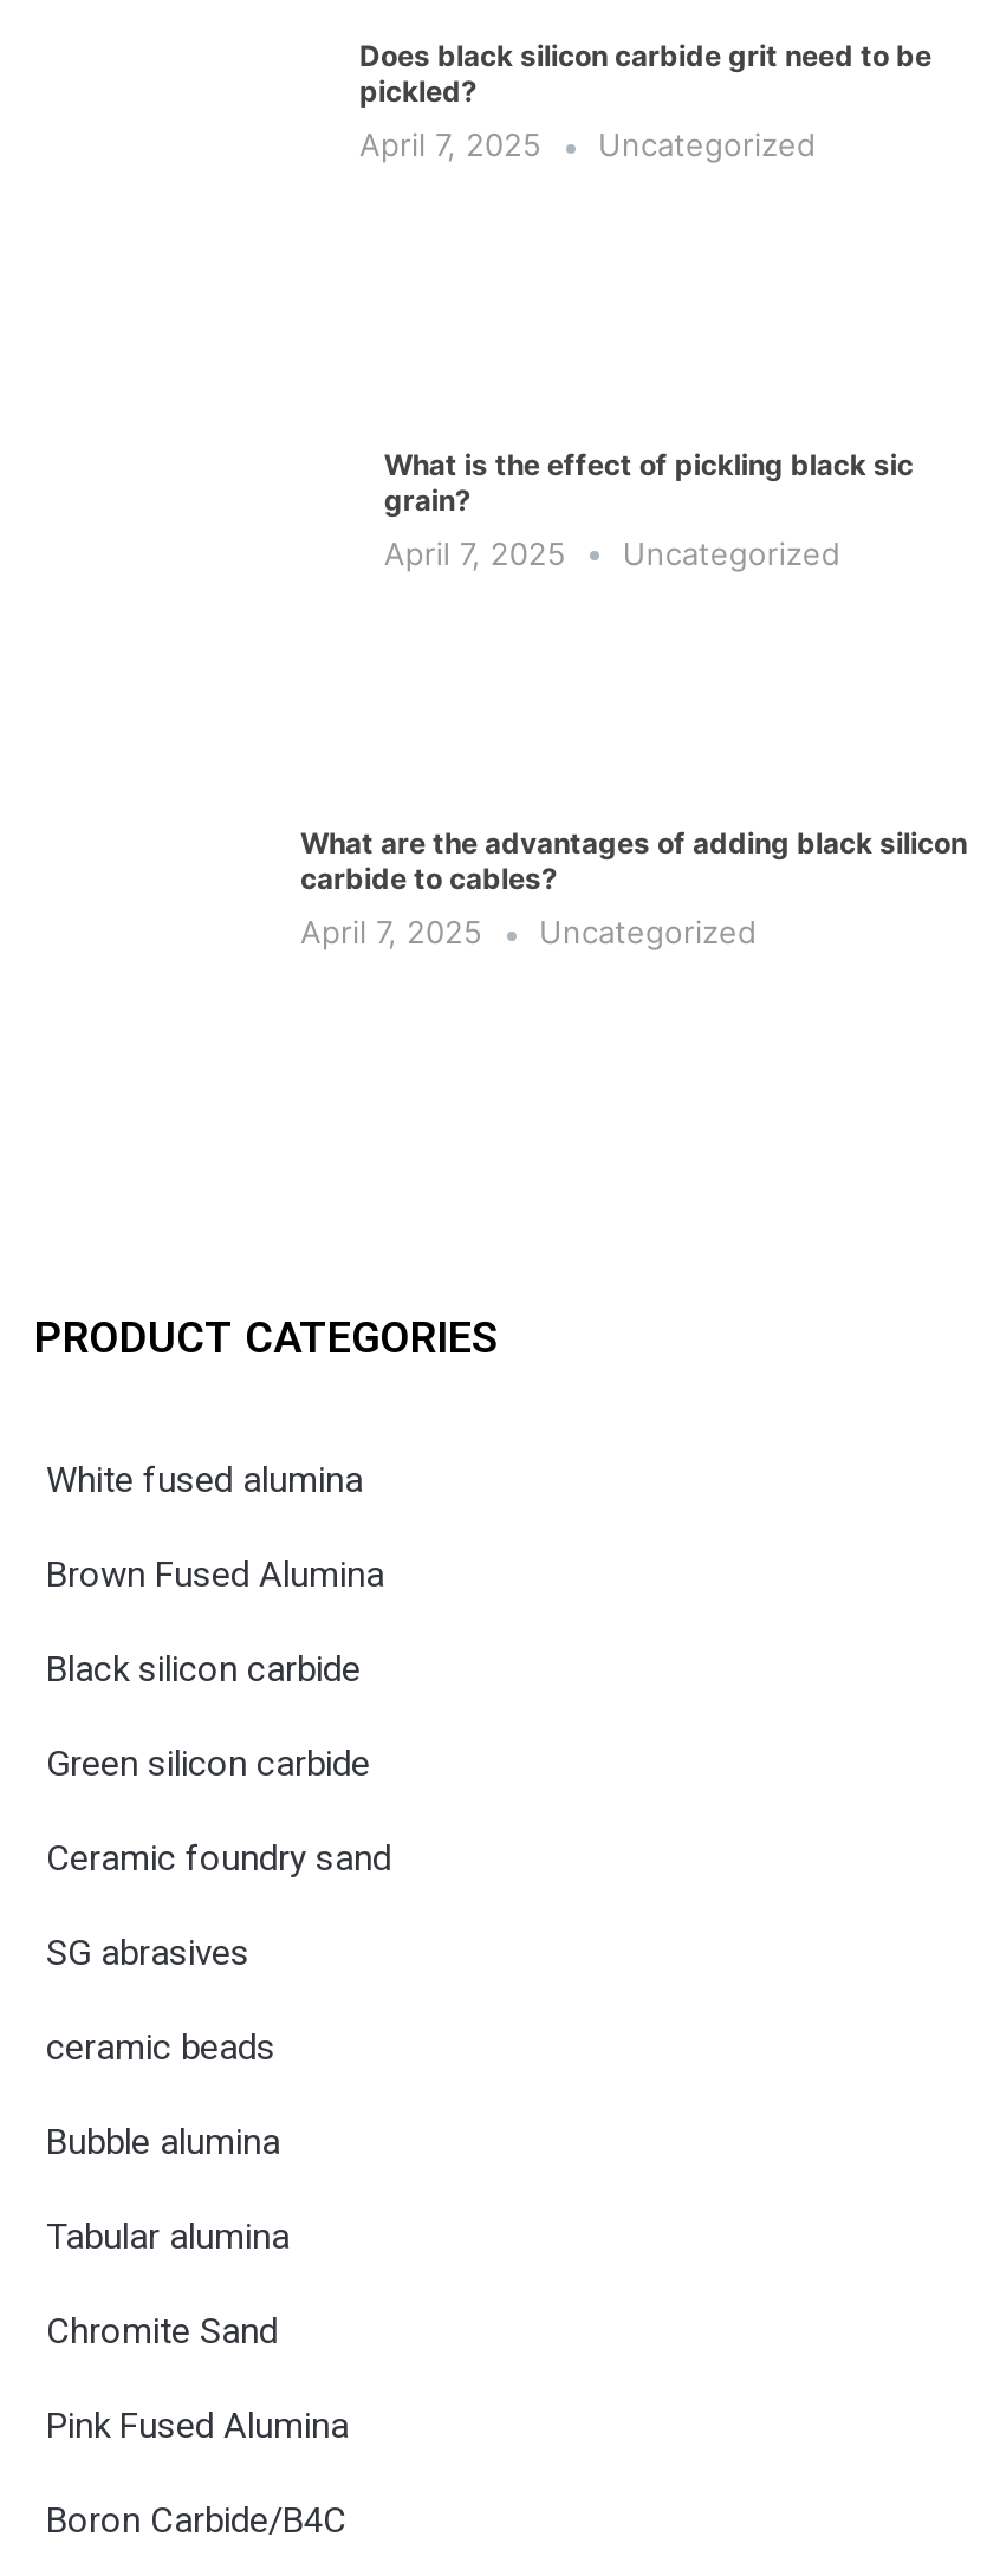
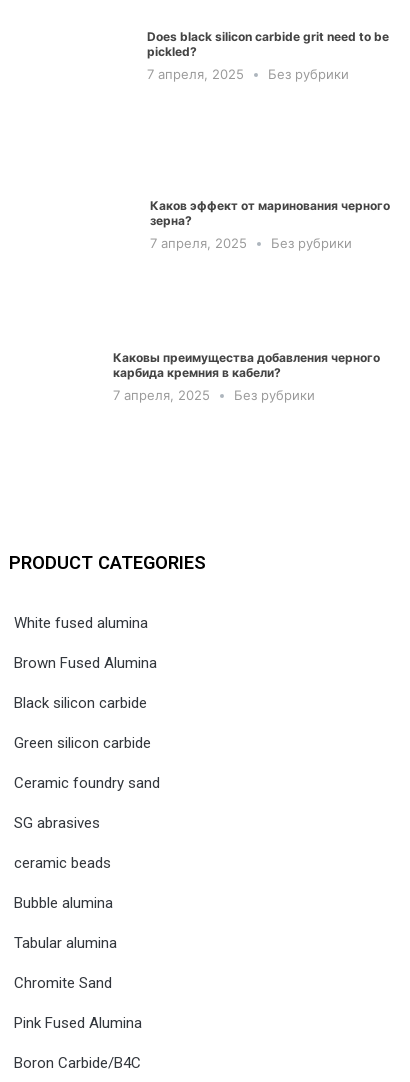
- April 7, 2025
- Uncategorized
+ 7 апреля, 2025
+ Без рубрики

- What is the effect of pickling black sic
- grain?
- April 7, 2025
- Uncategorized
+ Каков эффект от маринования черного
+ зерна?
+ 7 апреля, 2025
+ Без рубрики

- What are the advantages of adding black silicon
- carbide to cables?
- April 7, 2025
- Uncategorized
+ Каковы преимущества добавления черного
+ карбида кремния в кабели?
+ 7 апреля, 2025
+ Без рубрики
